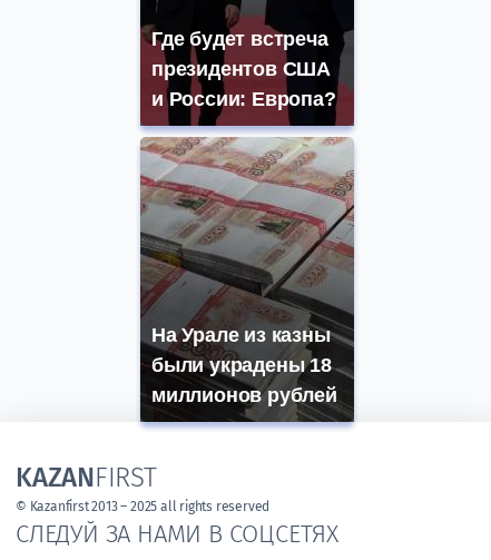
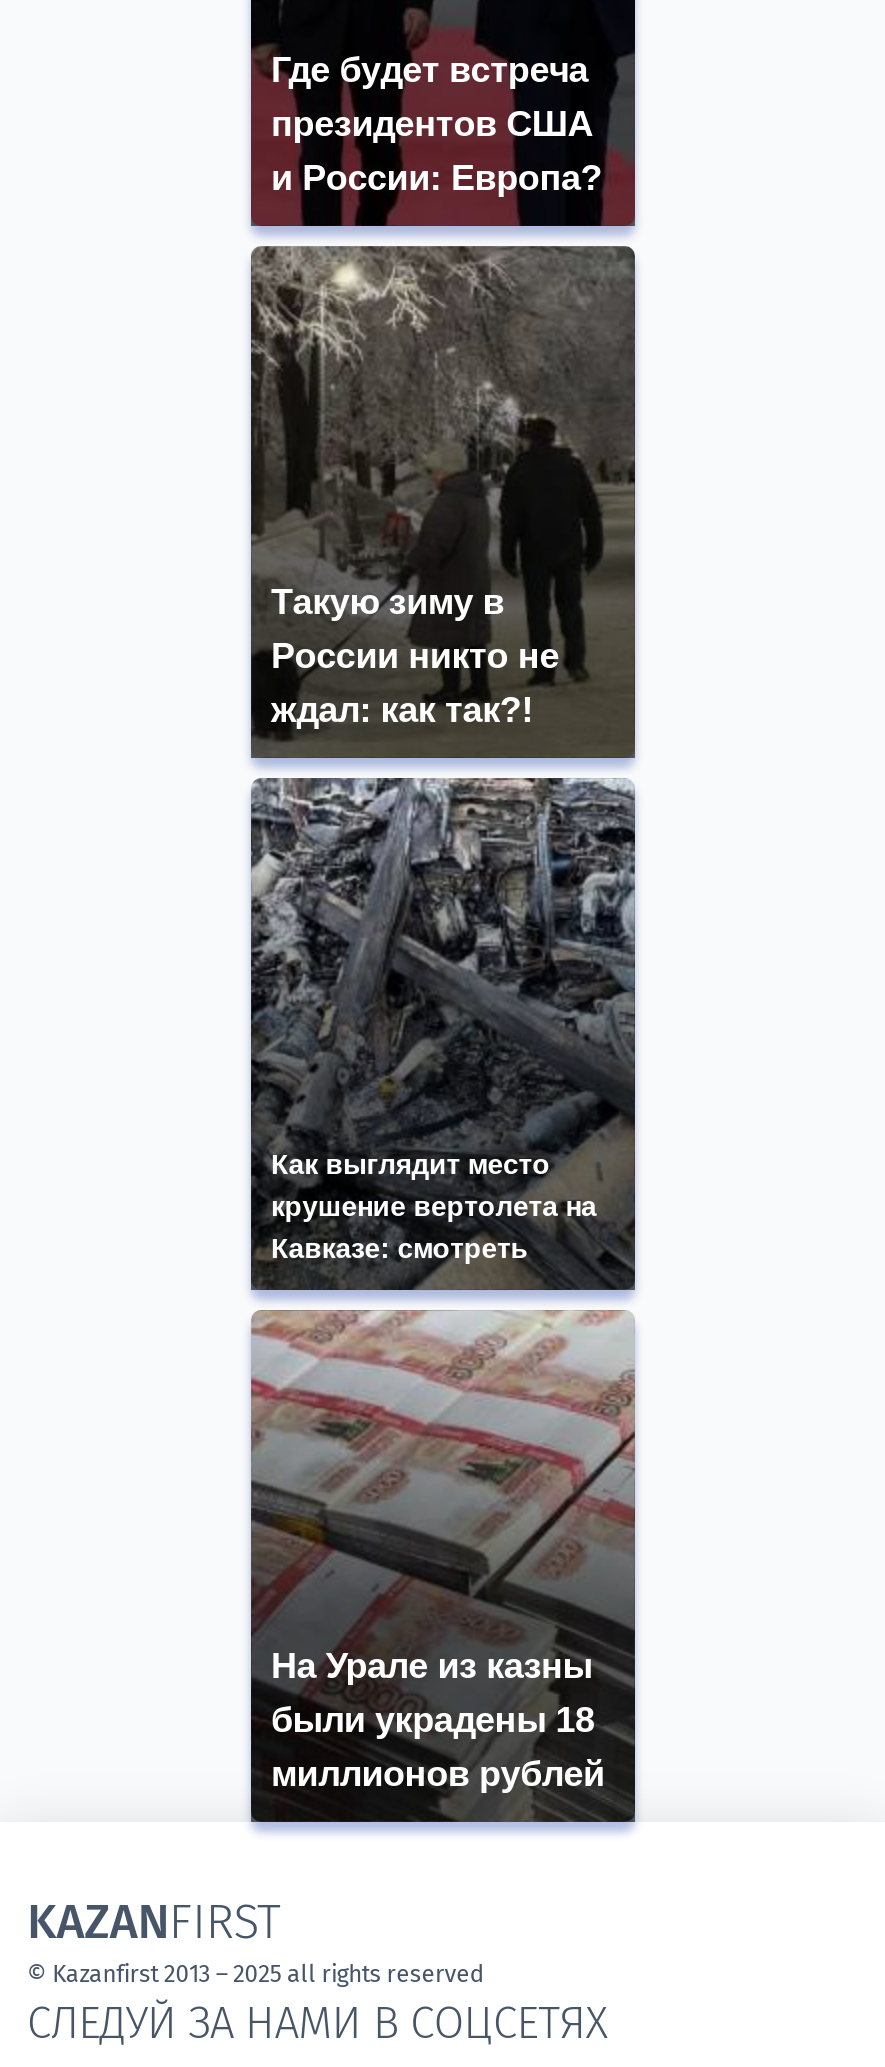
+ [image]
+ Такую зиму в
+ России никто не
+ ждал: как так?!

+ [image]
+ Как выглядит место
+ крушение вертолета на
+ Кавказе: смотреть
